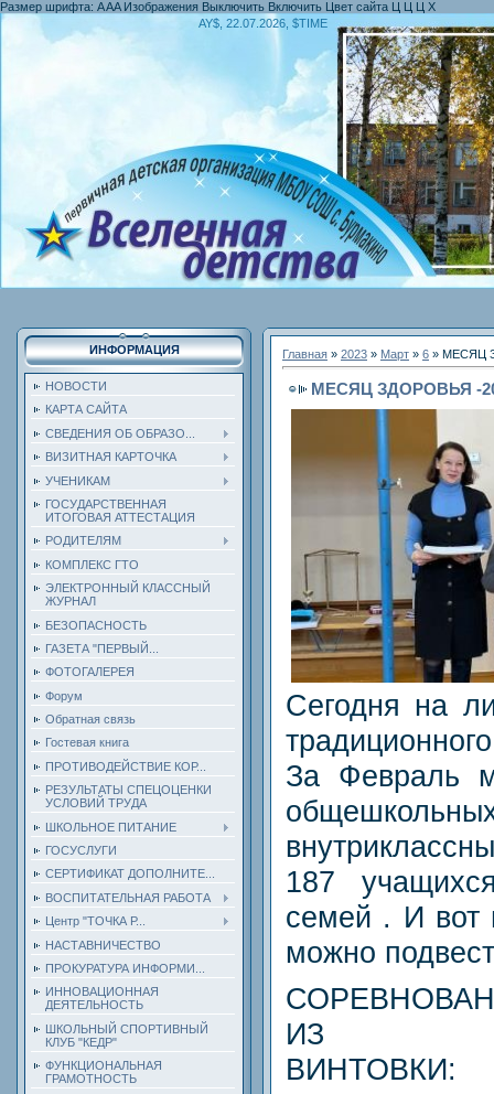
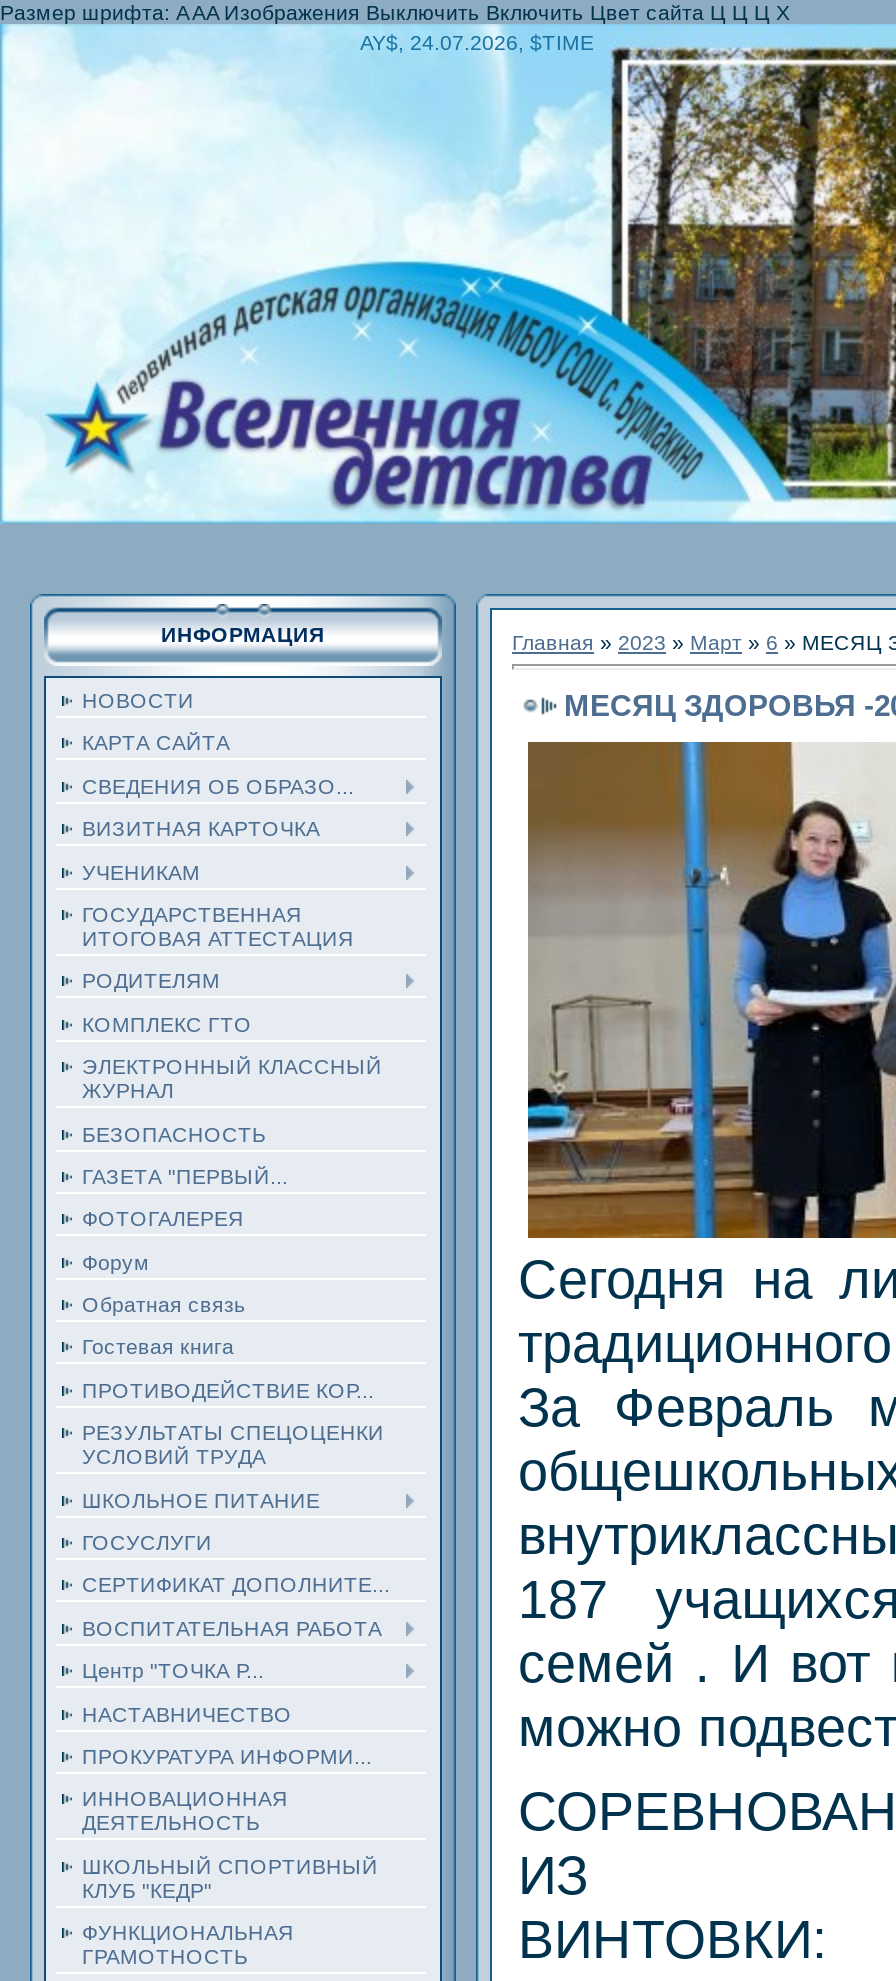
- AY$, 22.07.2026, $TIME
+ AY$, 24.07.2026, $TIME
